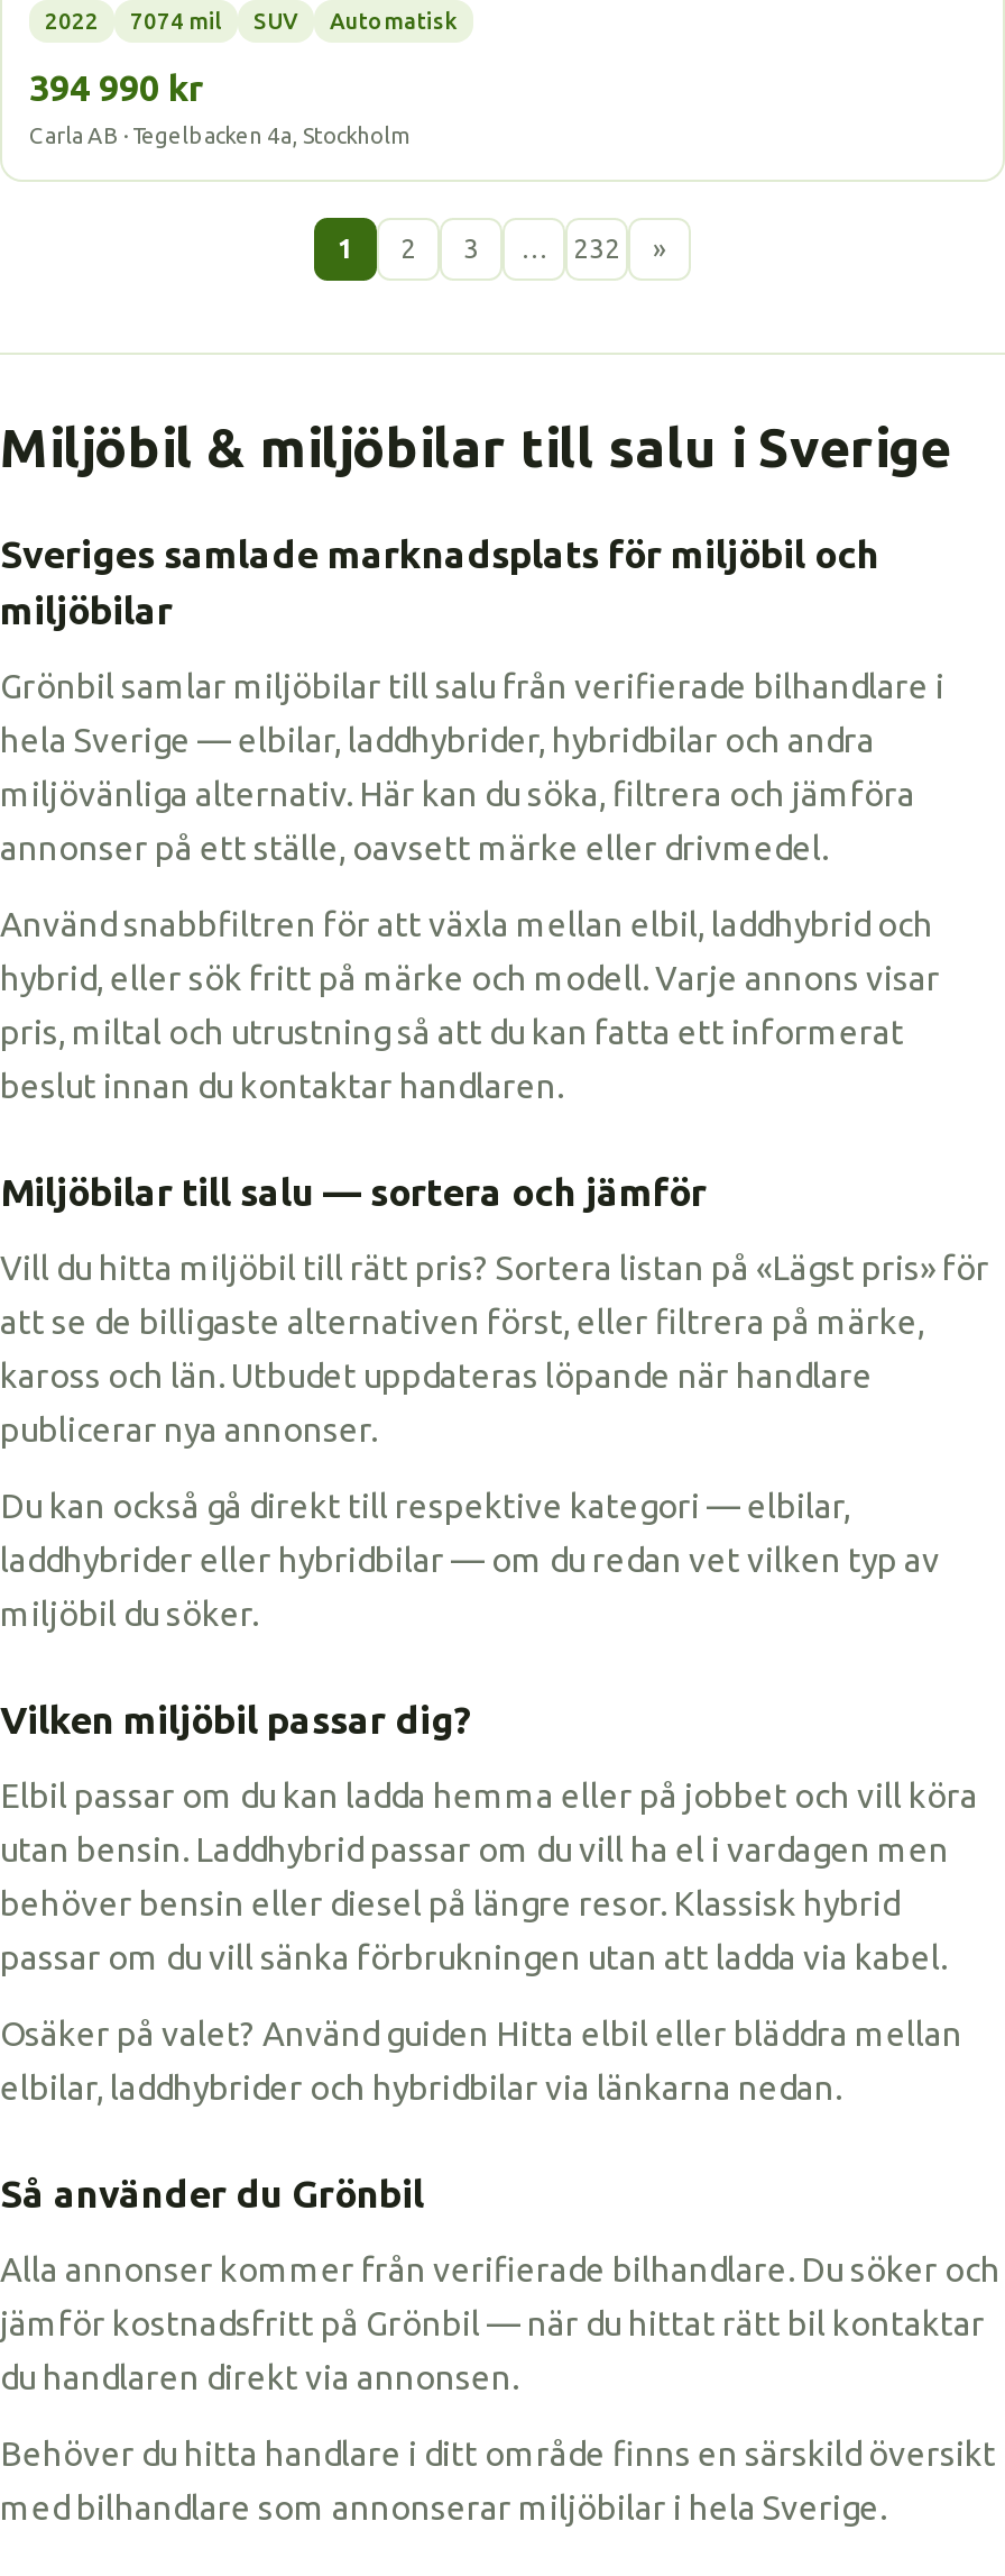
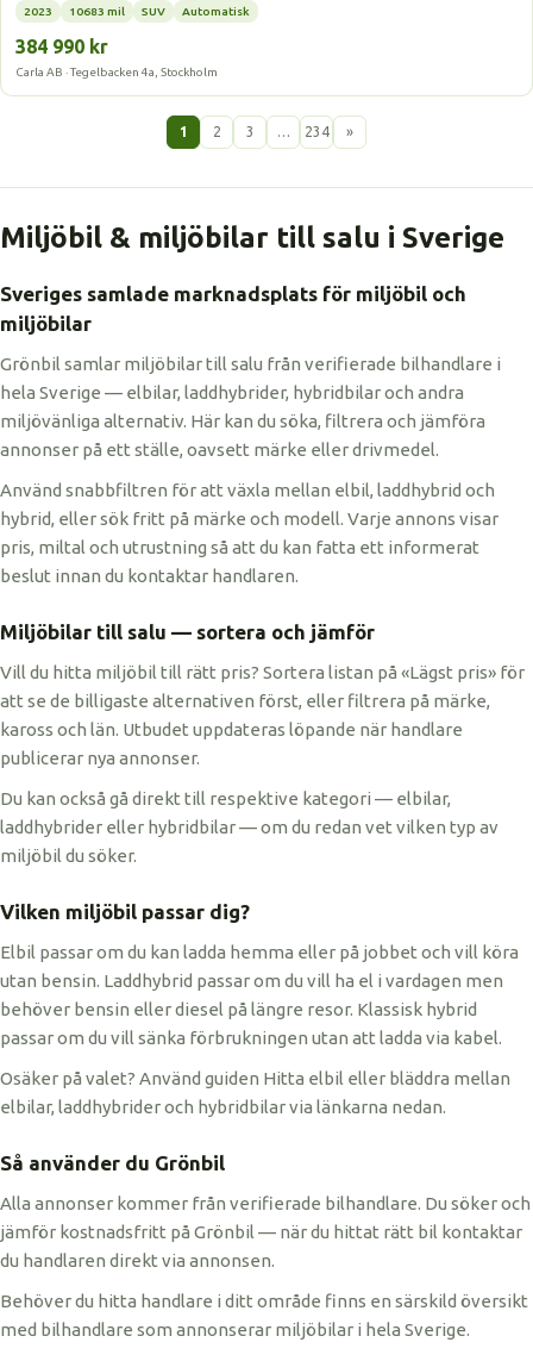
- 2022
- 7074 mil
+ 2023
+ 10683 mil

- 394 990 kr
+ 384 990 kr

- 232
+ 234
